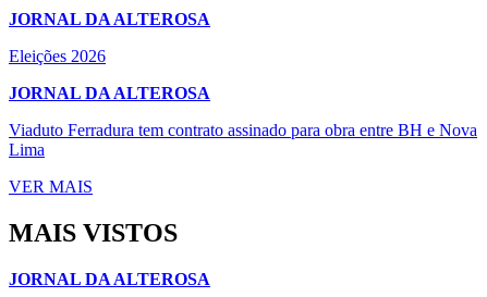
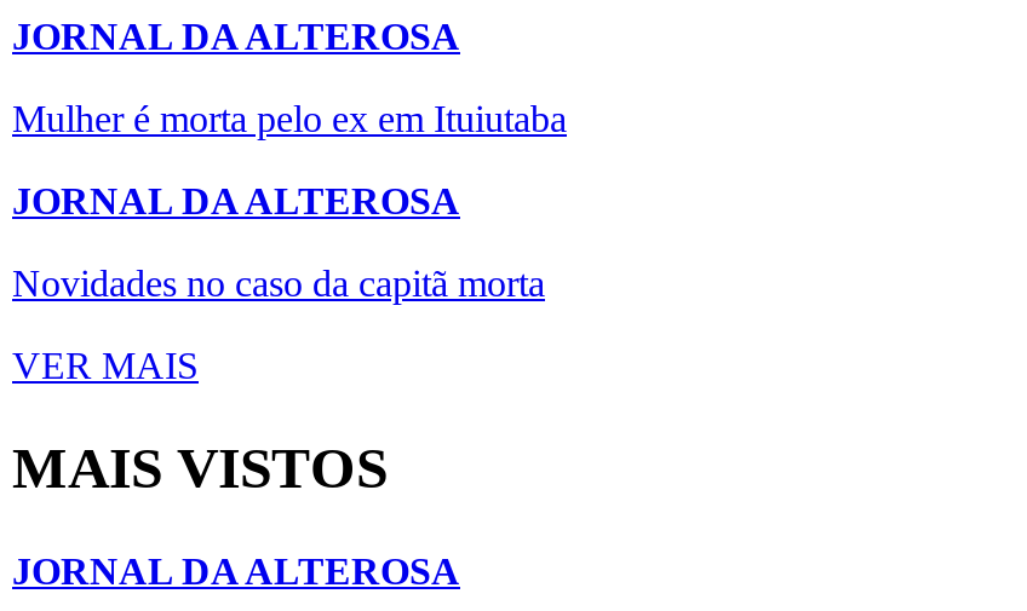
- Eleições 2026
+ Mulher é morta pelo ex em Ituiutaba

- Viaduto Ferradura tem contrato assinado para obra entre BH e Nova
- Lima
+ Novidades no caso da capitã morta
